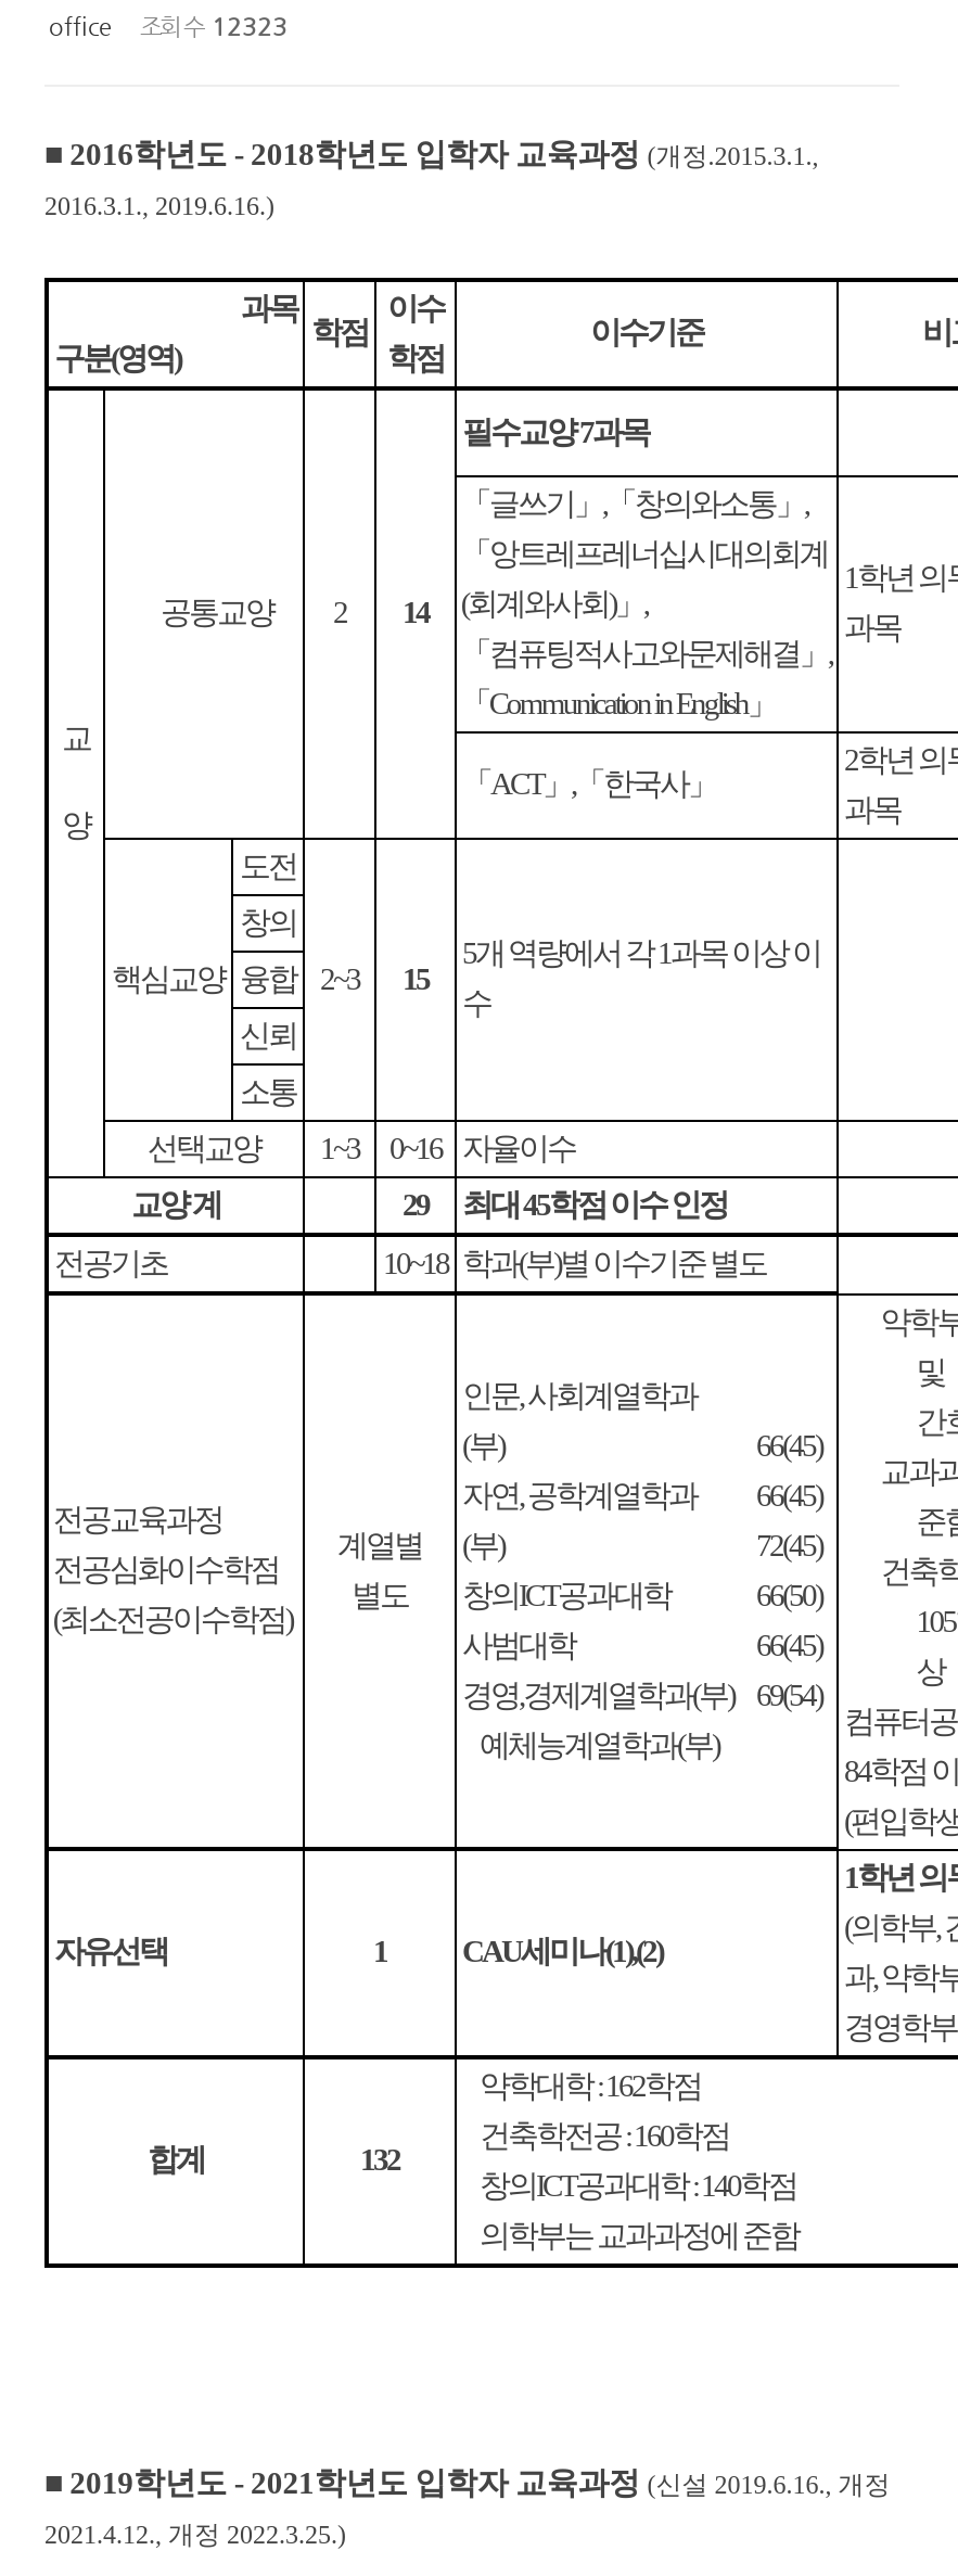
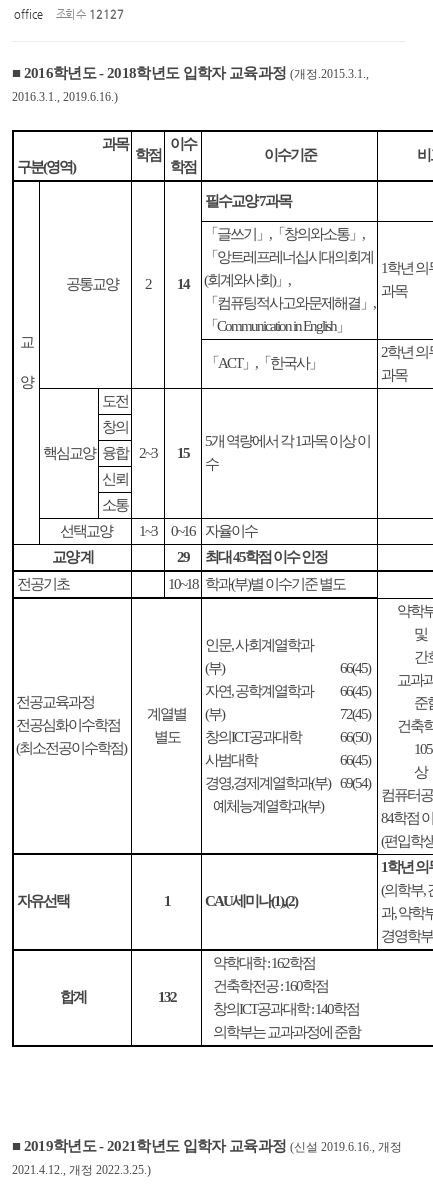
- office 조회 수 12323
+ office 조회 수 12127
